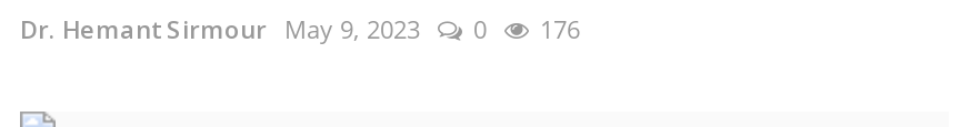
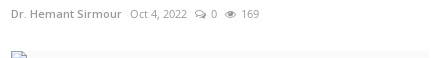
- Dr. Hemant Sirmour May 9, 2023
+ Dr. Hemant Sirmour Oct 4, 2022

- 176
+ 169
